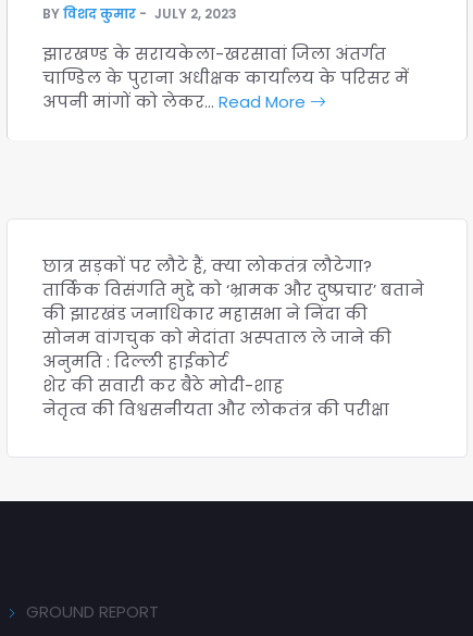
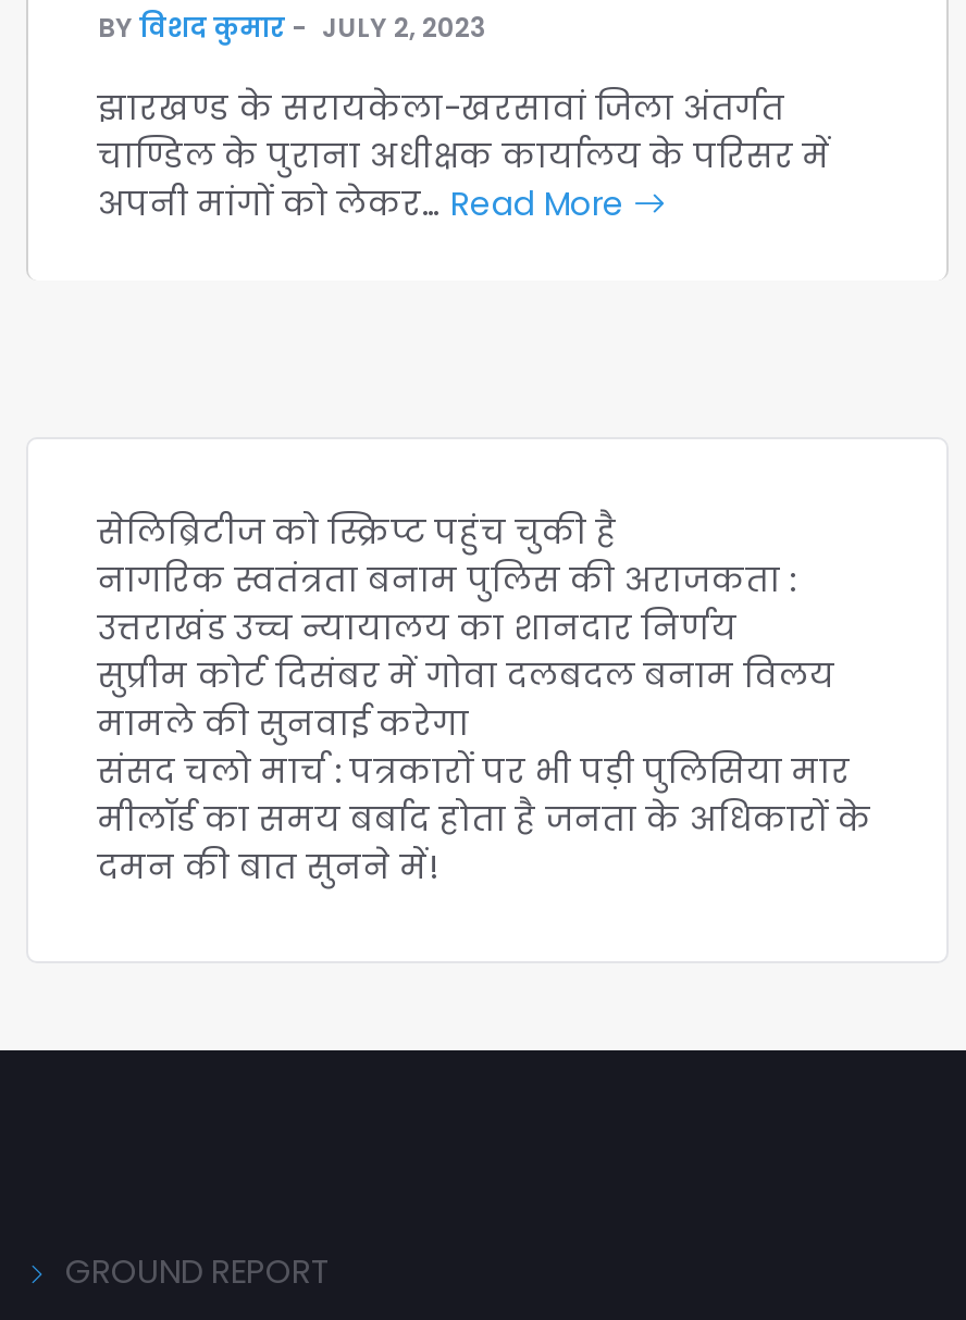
- छात्र सड़कों पर लौटे हैं, क्या लोकतंत्र लौटेगा?
- तार्किक विसंगति मुद्दे को ‘भ्रामक और दुष्प्रचार’ बताने
- की झारखंड जनाधिकार महासभा ने निंदा की
- सोनम वांगचुक को मेदांता अस्पताल ले जाने की
- अनुमति : दिल्ली हाईकोर्ट
- शेर की सवारी कर बैठे मोदी-शाह
- नेतृत्व की विश्वसनीयता और लोकतंत्र की परीक्षा
+ सेलिब्रिटीज को स्क्रिप्ट पहुंच चुकी है
+ नागरिक स्वतंत्रता बनाम पुलिस की अराजकता :
+ उत्तराखंड उच्च न्यायालय का शानदार निर्णय
+ सुप्रीम कोर्ट दिसंबर में गोवा दलबदल बनाम विलय
+ मामले की सुनवाई करेगा
+ संसद चलो मार्च : पत्रकारों पर भी पड़ी पुलिसिया मार
+ मीलॉर्ड का समय बर्बाद होता है जनता के अधिकारों के
+ दमन की बात सुनने में!
